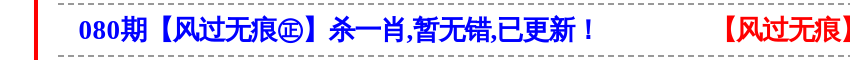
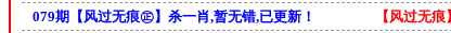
- 080期【风过无痕㊣】杀一肖,暂无错,已更新！
+ 079期【风过无痕㊣】杀一肖,暂无错,已更新！
